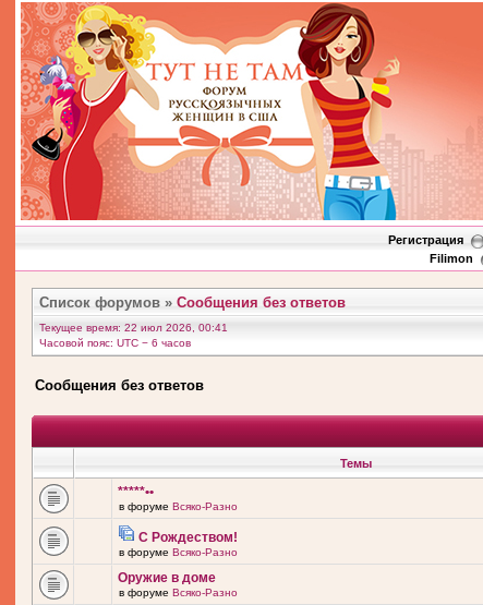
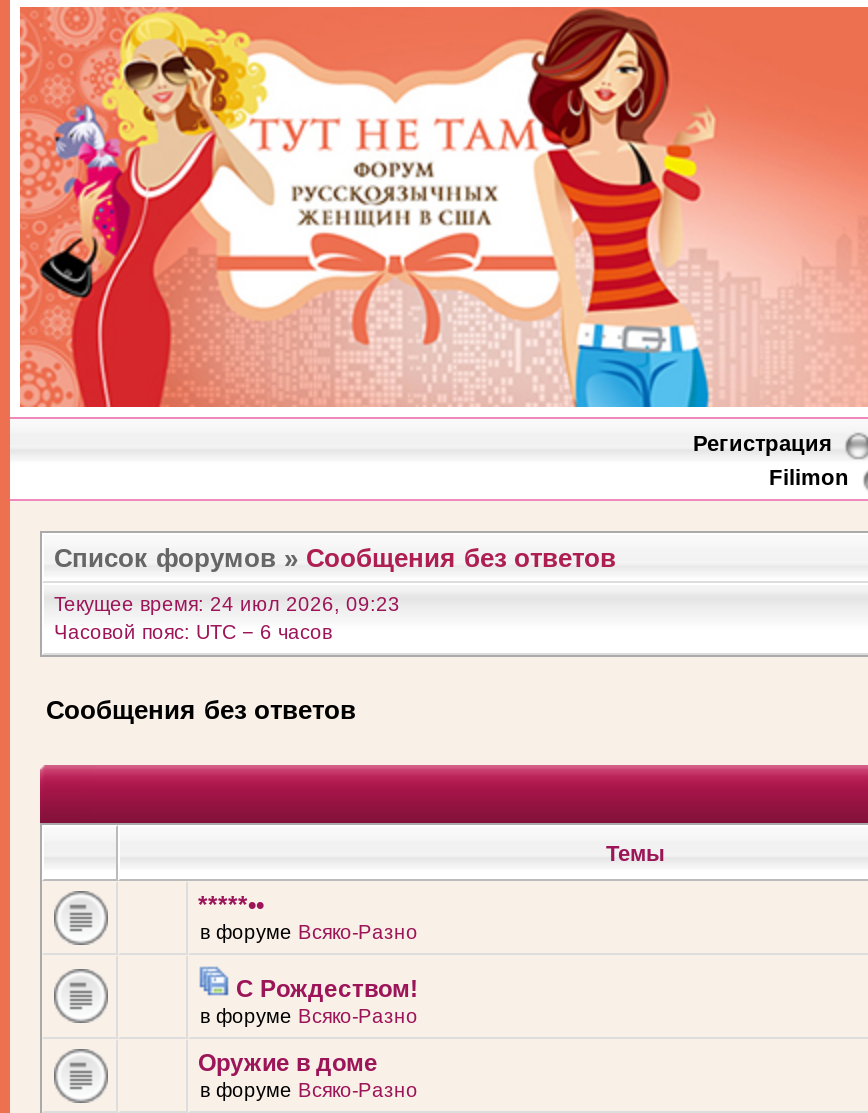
- Текущее время: 22 июл 2026, 00:41
+ Текущее время: 24 июл 2026, 09:23
